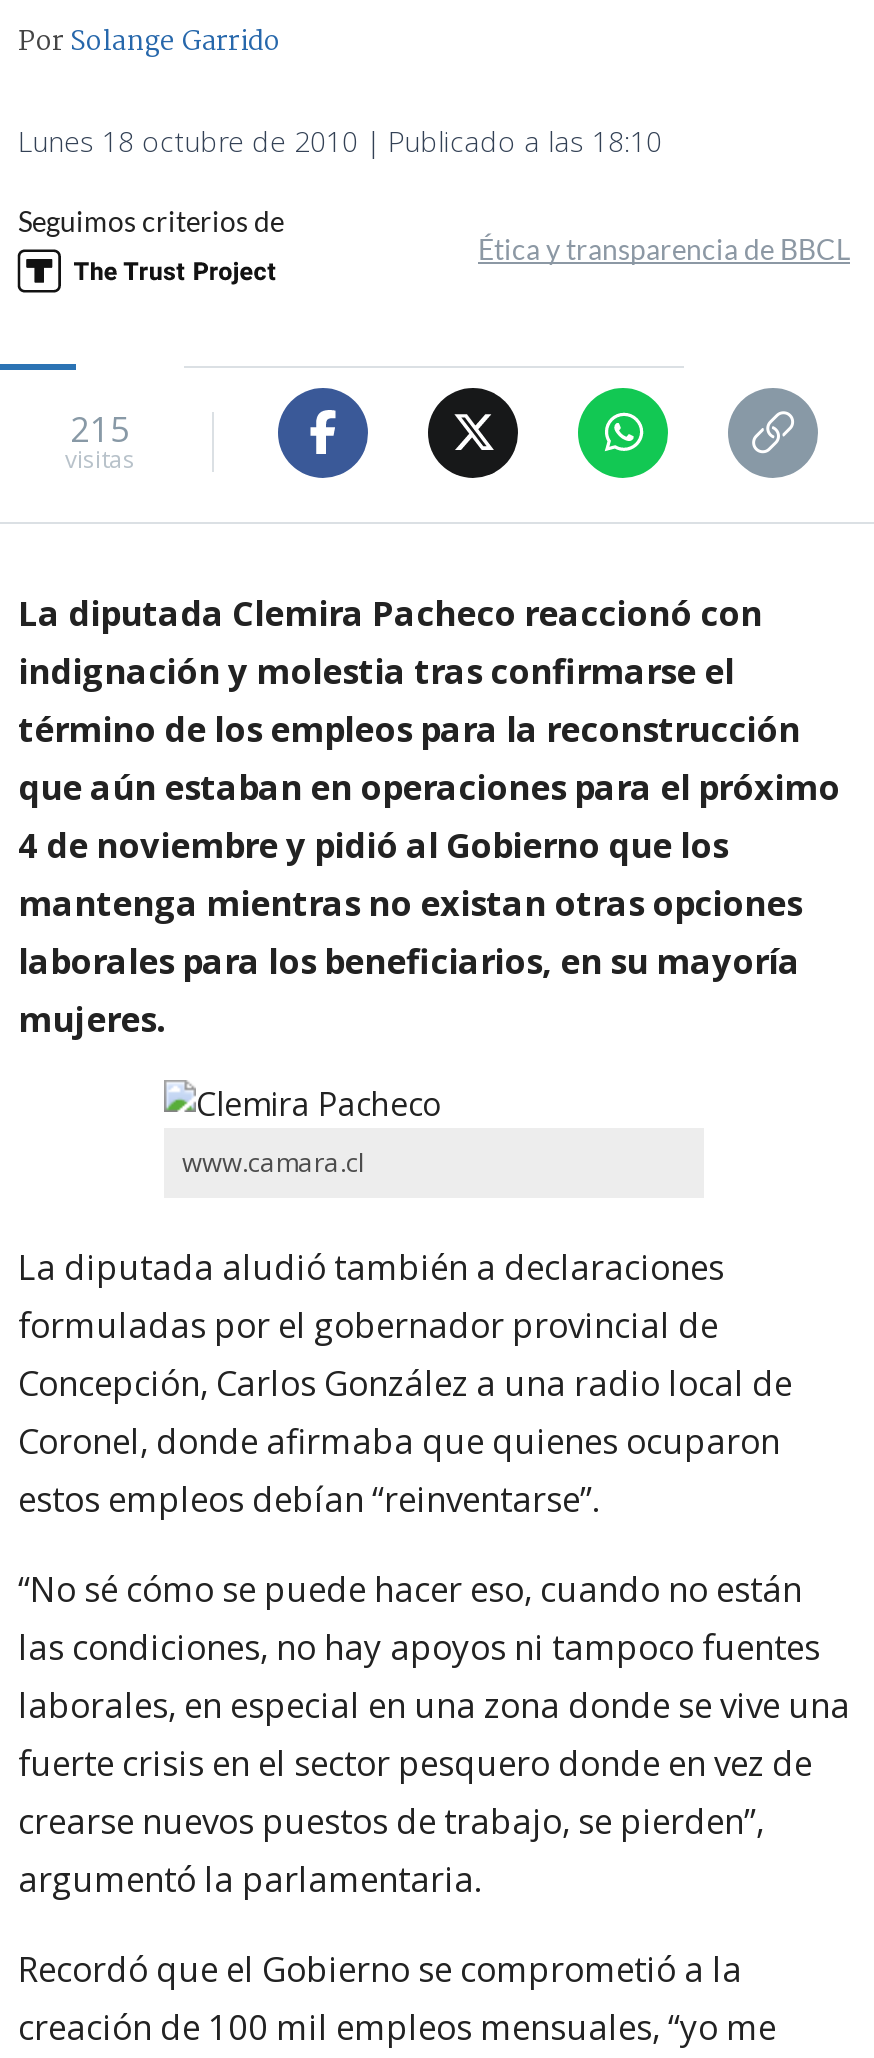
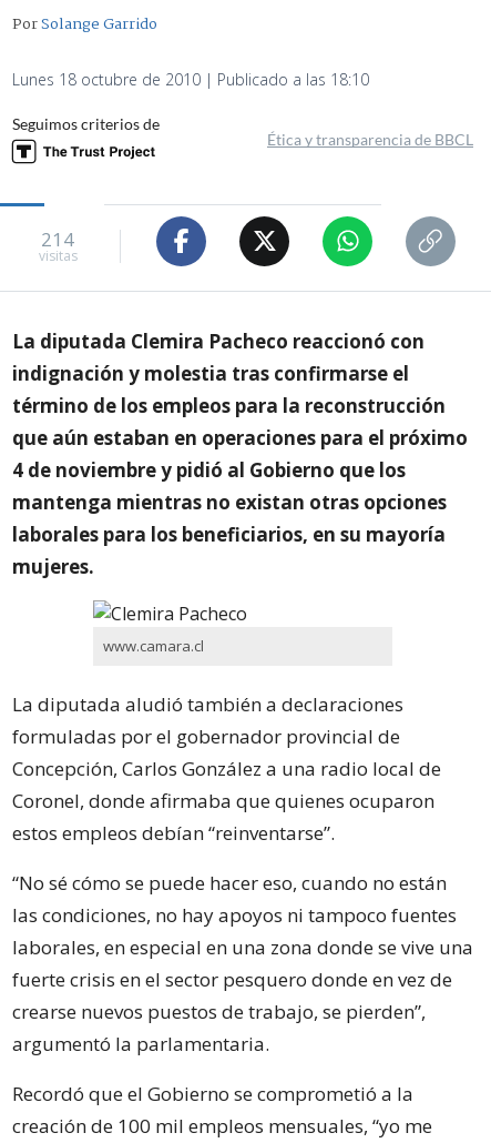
- 215
+ 214
